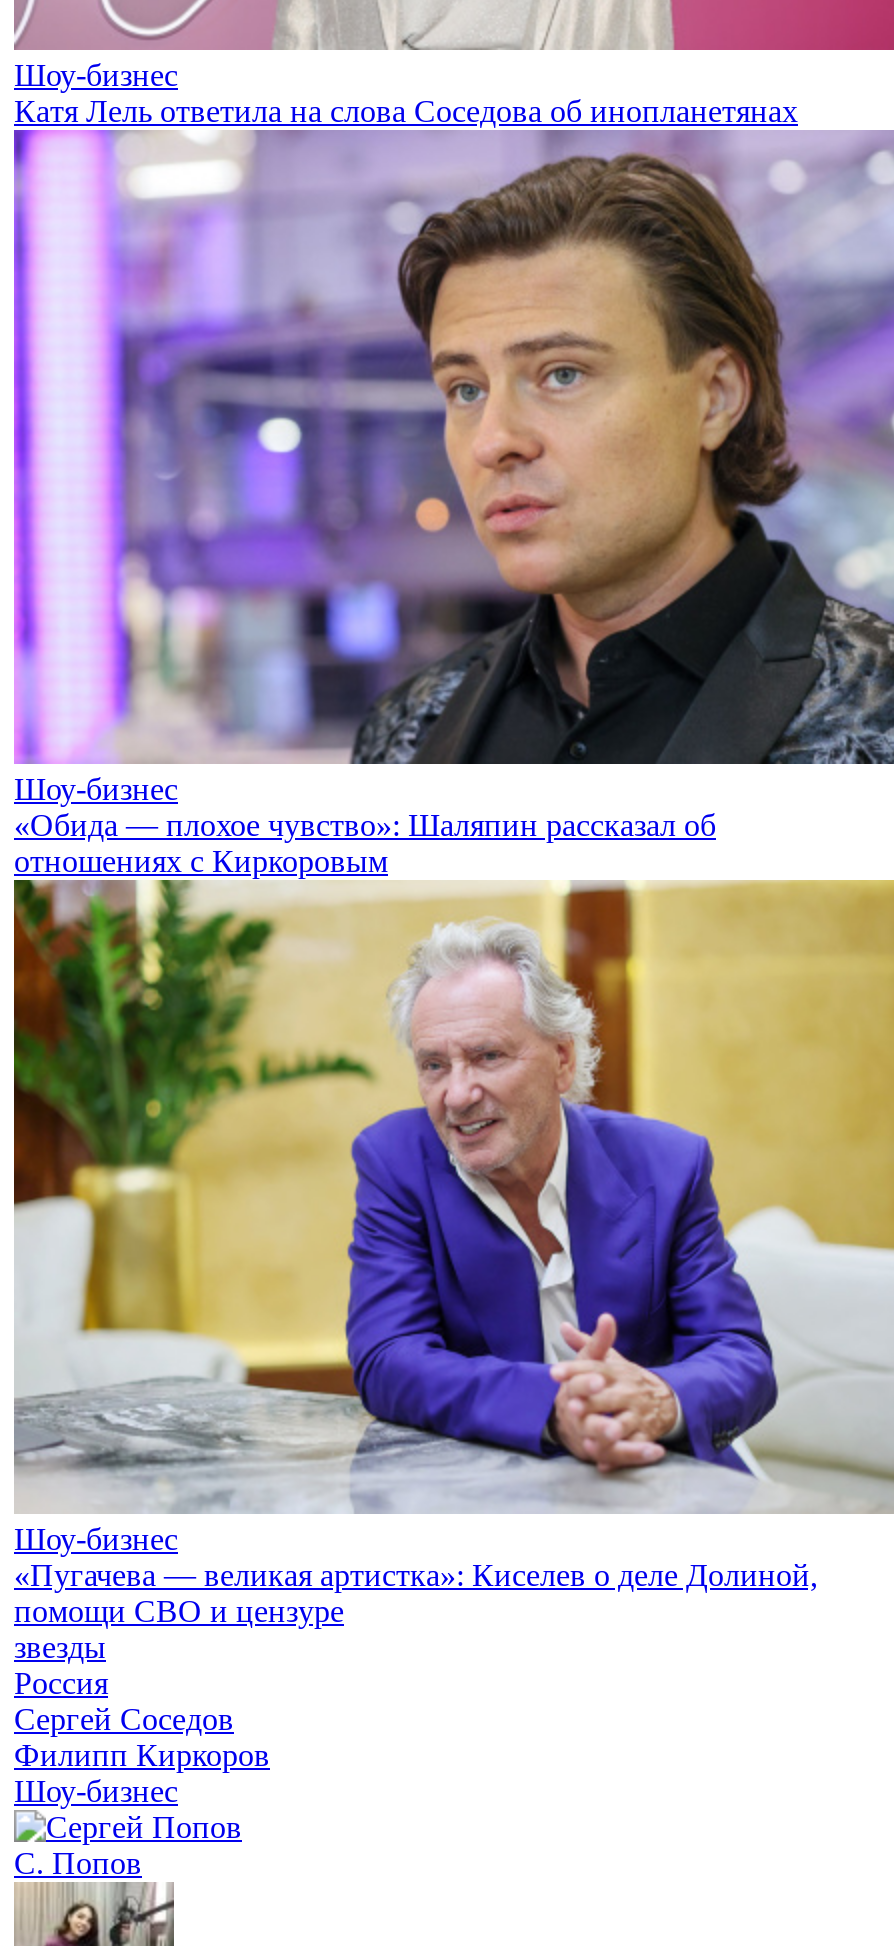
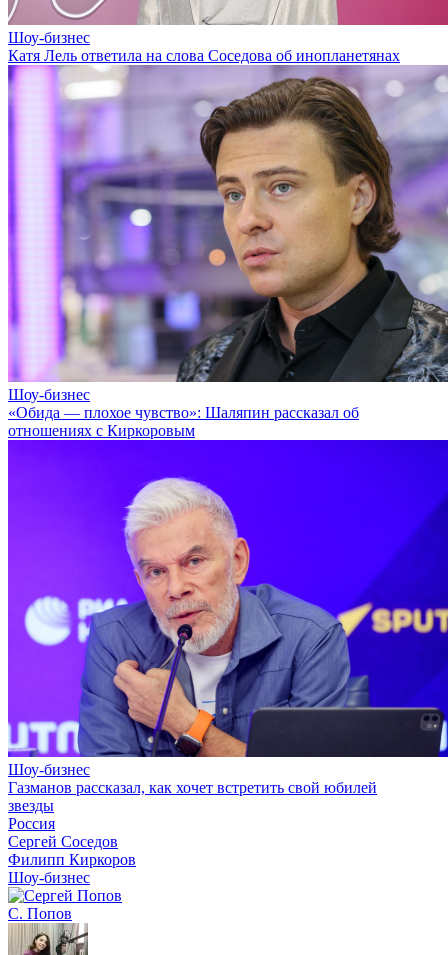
- [image]
- «Пугачева — великая артистка»: Киселев о деле Долиной,
- помощи СВО и цензуре
+ [image]
+ Газманов рассказал, как хочет встретить свой юбилей
